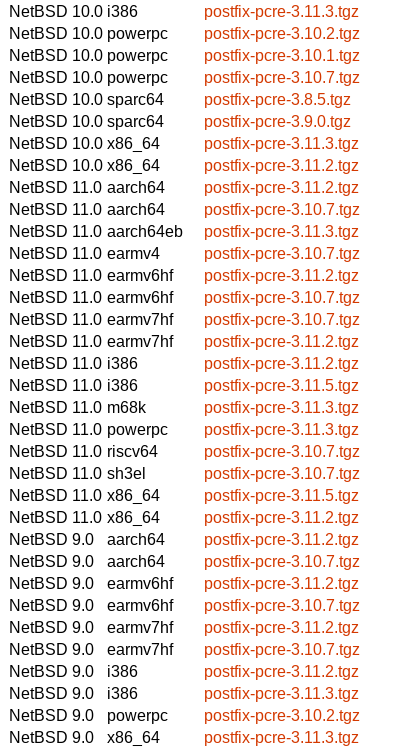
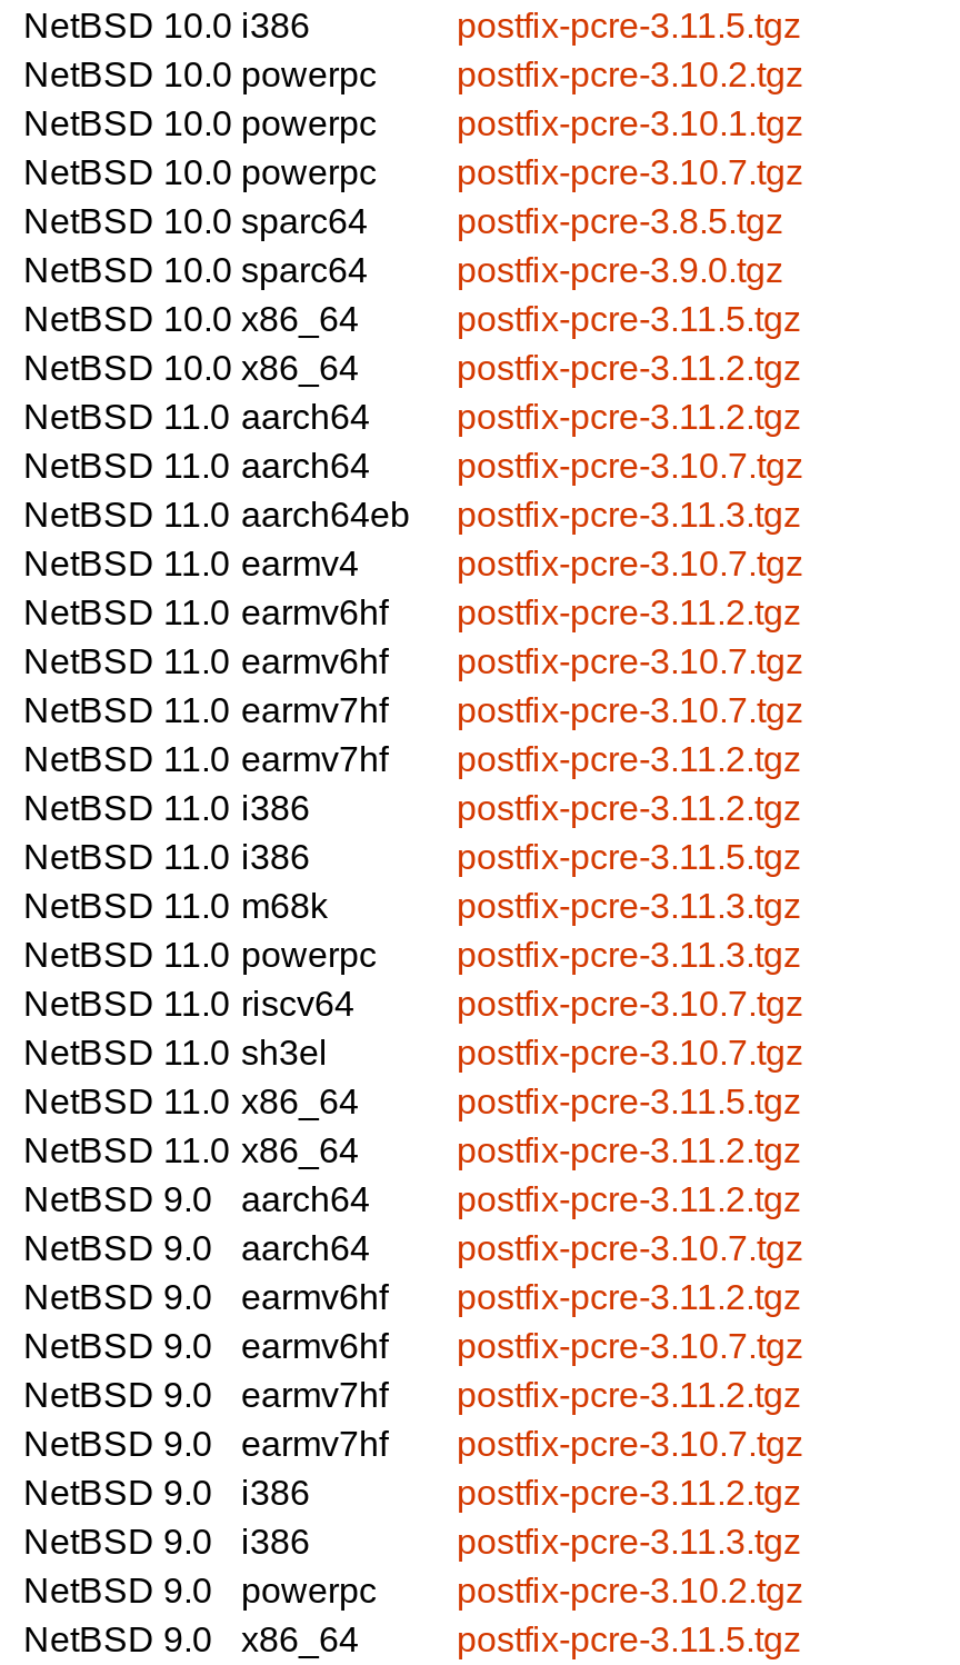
- postfix-pcre-3.11.3.tgz
+ postfix-pcre-3.11.5.tgz

- postfix-pcre-3.11.3.tgz
+ postfix-pcre-3.11.5.tgz

- postfix-pcre-3.11.3.tgz
+ postfix-pcre-3.11.5.tgz
